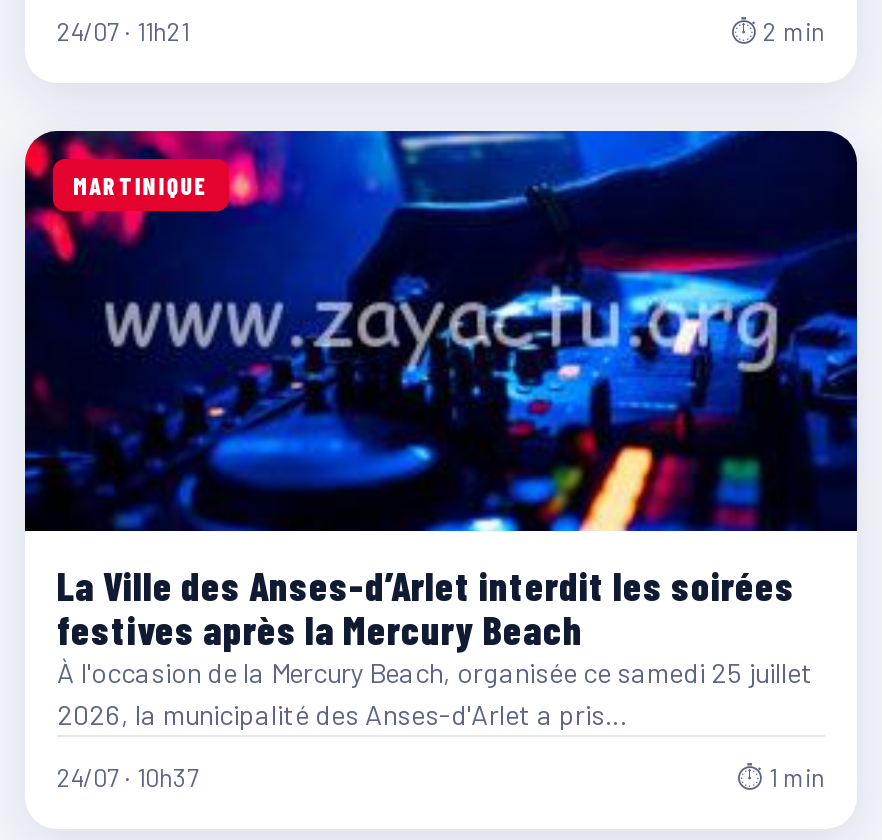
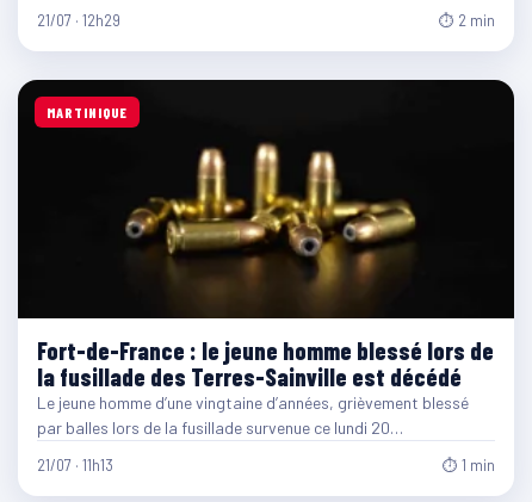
- 24/07 · 11h21
+ 21/07 · 12h29

- [image]
- La Ville des Anses-d’Arlet interdit les soirées
- festives après la Mercury Beach
- À l'occasion de la Mercury Beach, organisée ce samedi 25 juillet
- 2026, la municipalité des Anses-d'Arlet a pris…
+ [image]
+ Fort-de-France : le jeune homme blessé lors de
+ la fusillade des Terres-Sainville est décédé
+ Le jeune homme d’une vingtaine d’années, grièvement blessé
+ par balles lors de la fusillade survenue ce lundi 20…

- 24/07 · 10h37
+ 21/07 · 11h13
